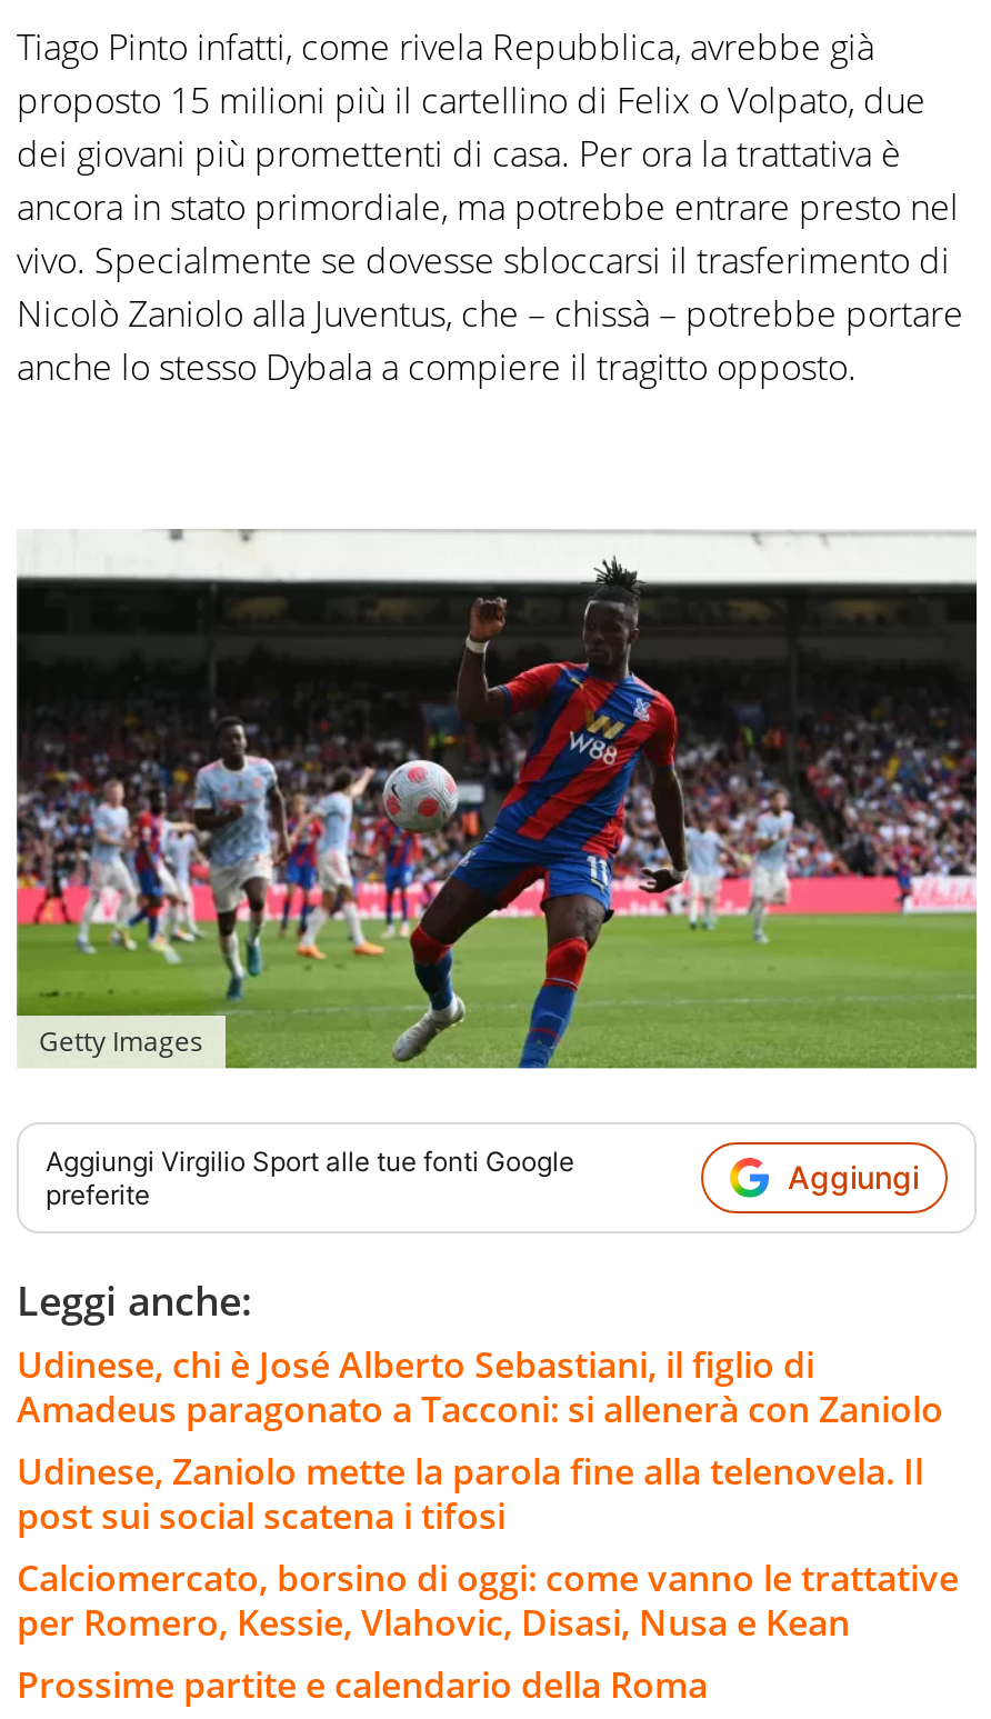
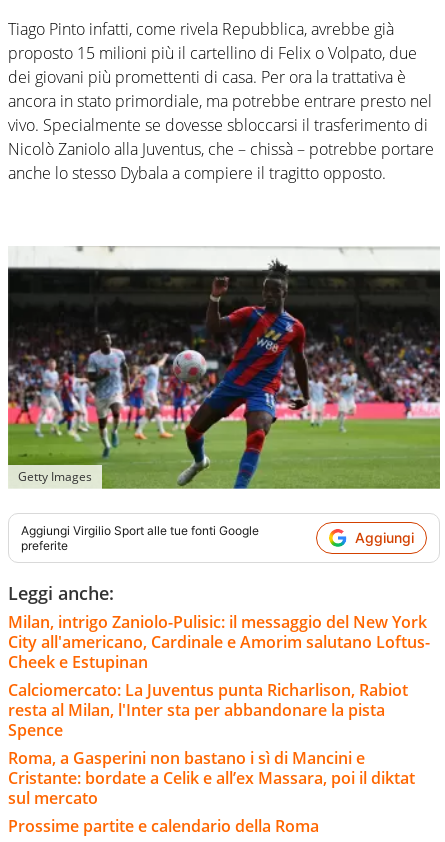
- Udinese, chi è José Alberto Sebastiani, il figlio di
- Amadeus paragonato a Tacconi: si allenerà con Zaniolo
- Udinese, Zaniolo mette la parola fine alla telenovela. Il
- post sui social scatena i tifosi
- Calciomercato, borsino di oggi: come vanno le trattative
- per Romero, Kessie, Vlahovic, Disasi, Nusa e Kean
+ Milan, intrigo Zaniolo-Pulisic: il messaggio del New York
+ City all'americano, Cardinale e Amorim salutano Loftus-
+ Cheek e Estupinan
+ Calciomercato: La Juventus punta Richarlison, Rabiot
+ resta al Milan, l'Inter sta per abbandonare la pista
+ Spence
+ Roma, a Gasperini non bastano i sì di Mancini e
+ Cristante: bordate a Celik e all’ex Massara, poi il diktat
+ sul mercato
